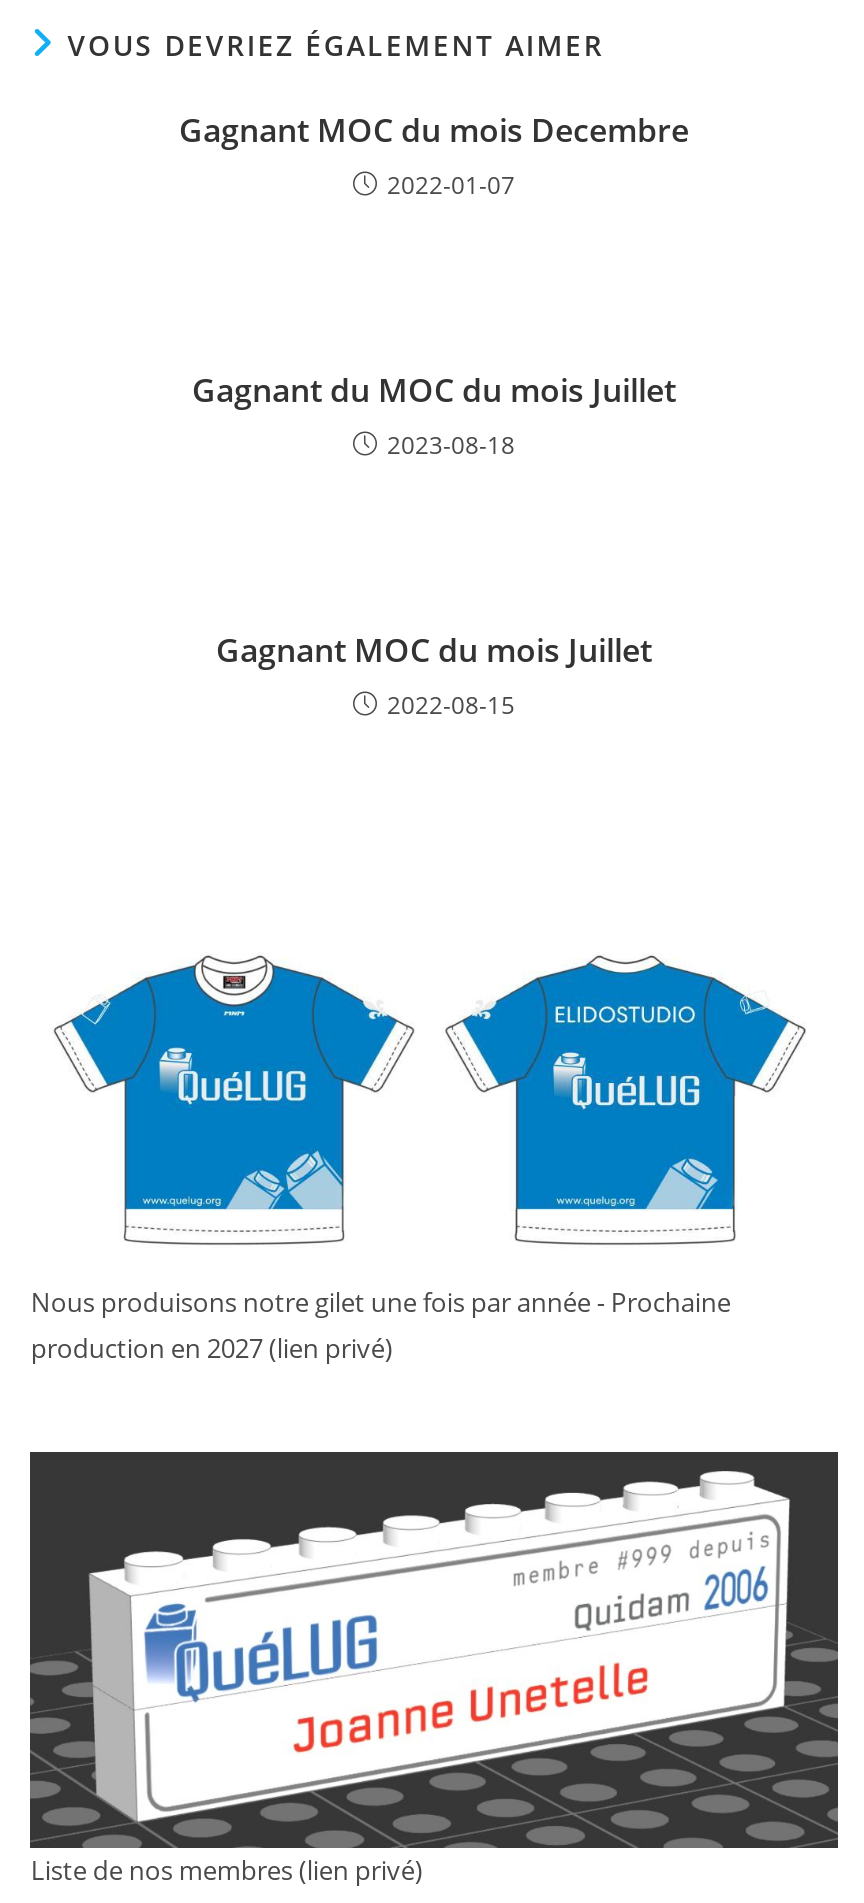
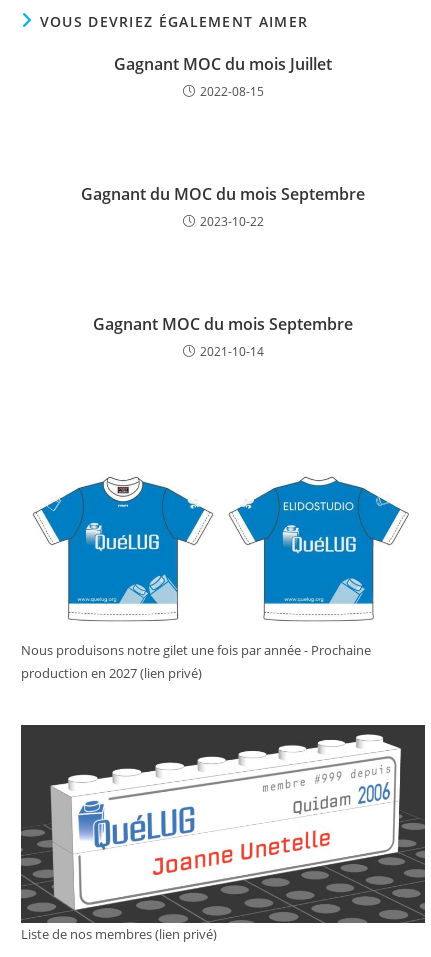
- Gagnant MOC du mois Decembre
- 2022-01-07

- Gagnant du MOC du mois Juillet
- 2023-08-18

moved up: Gagnant MOC du mois Juillet | 2022-08-15

+ Gagnant du MOC du mois Septembre
+ 2023-10-22

+ Gagnant MOC du mois Septembre
+ 2021-10-14
